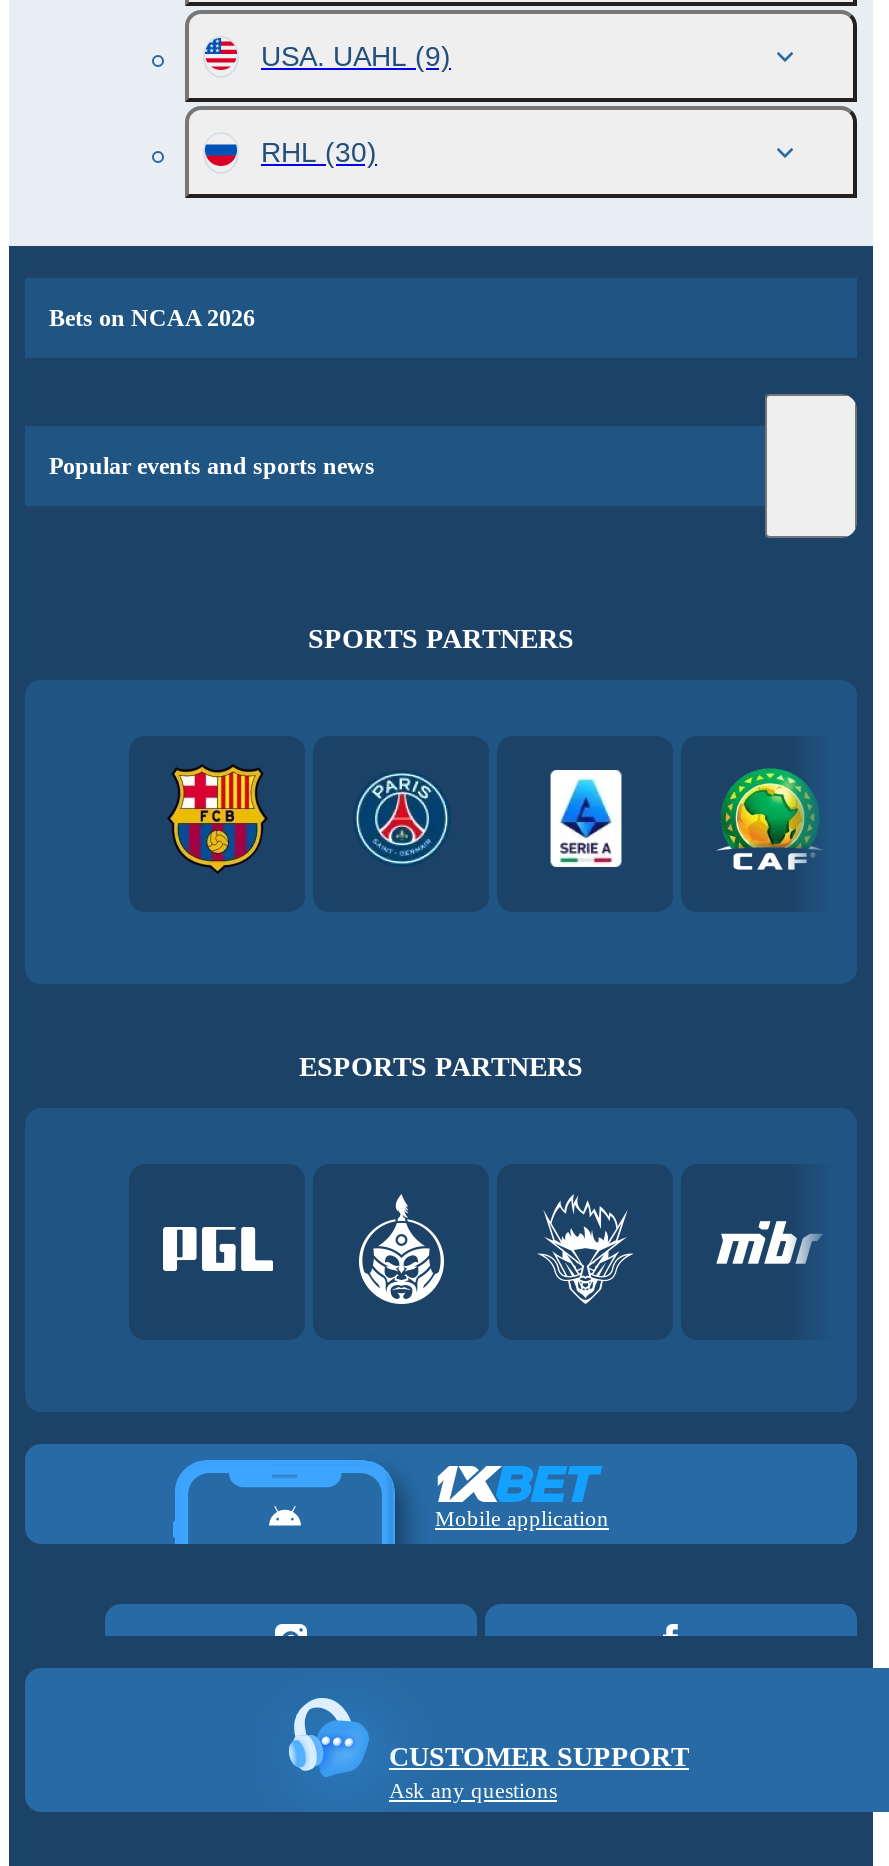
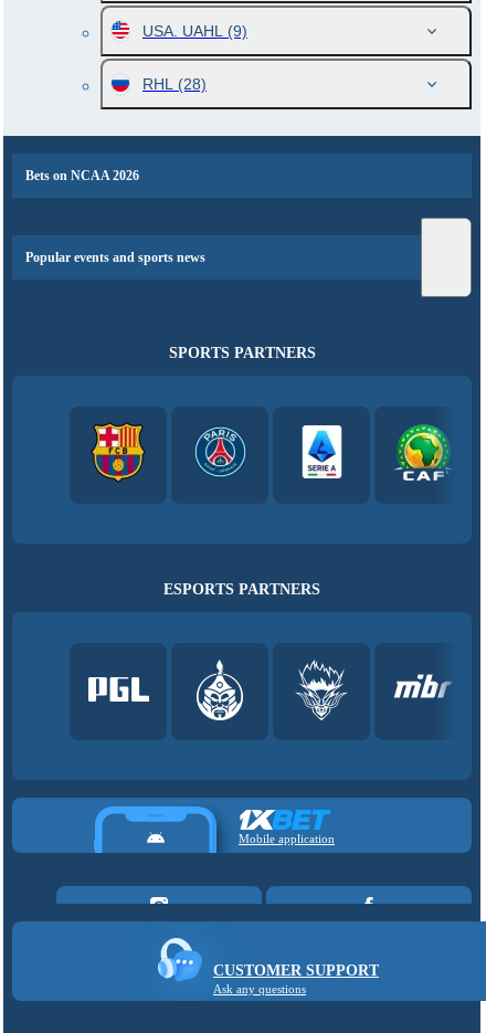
- RHL (30)
+ RHL (28)
